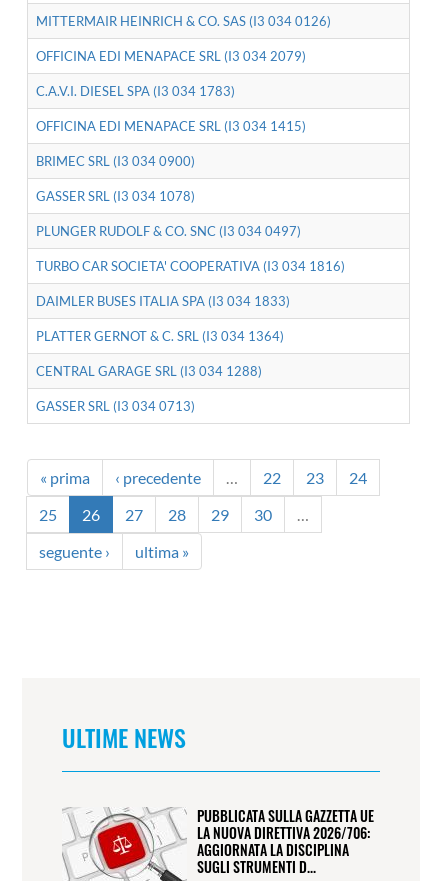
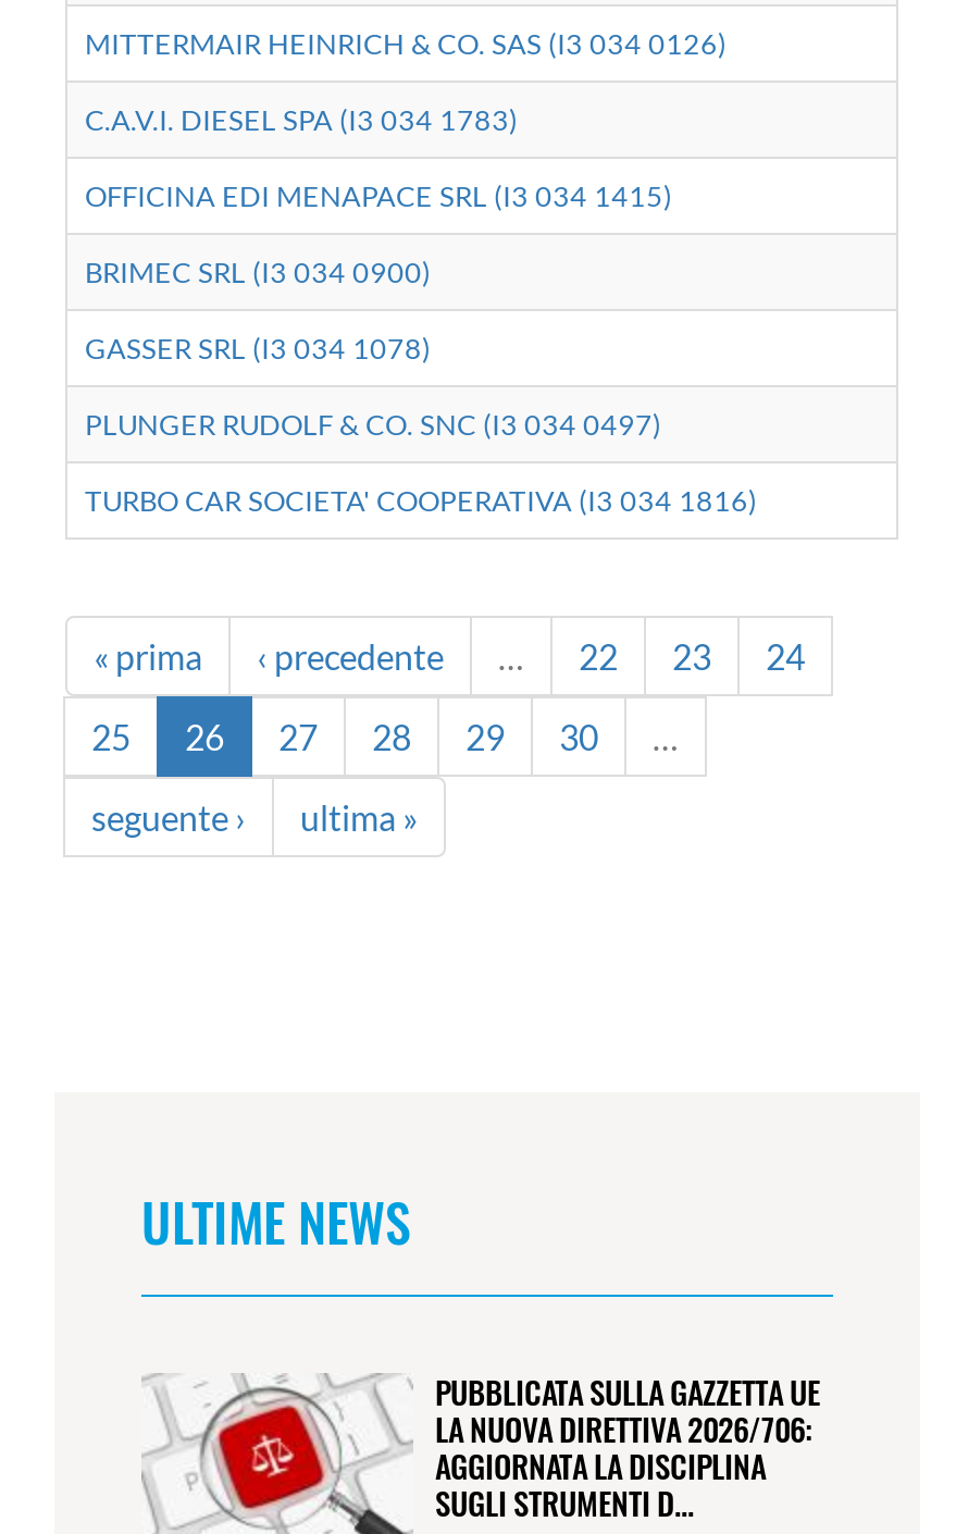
- OFFICINA EDI MENAPACE SRL (I3 034 2079)

- DAIMLER BUSES ITALIA SPA (I3 034 1833)
- PLATTER GERNOT & C. SRL (I3 034 1364)
- CENTRAL GARAGE SRL (I3 034 1288)
- GASSER SRL (I3 034 0713)
